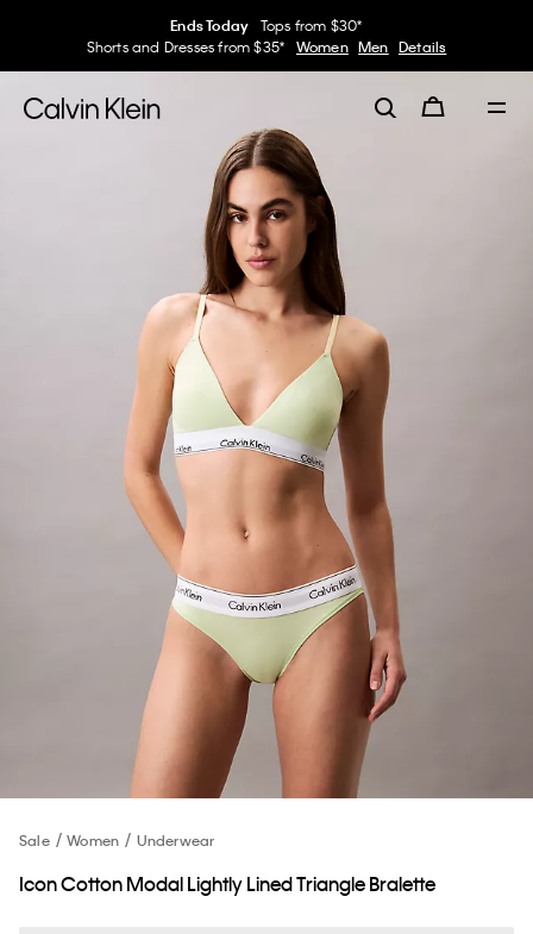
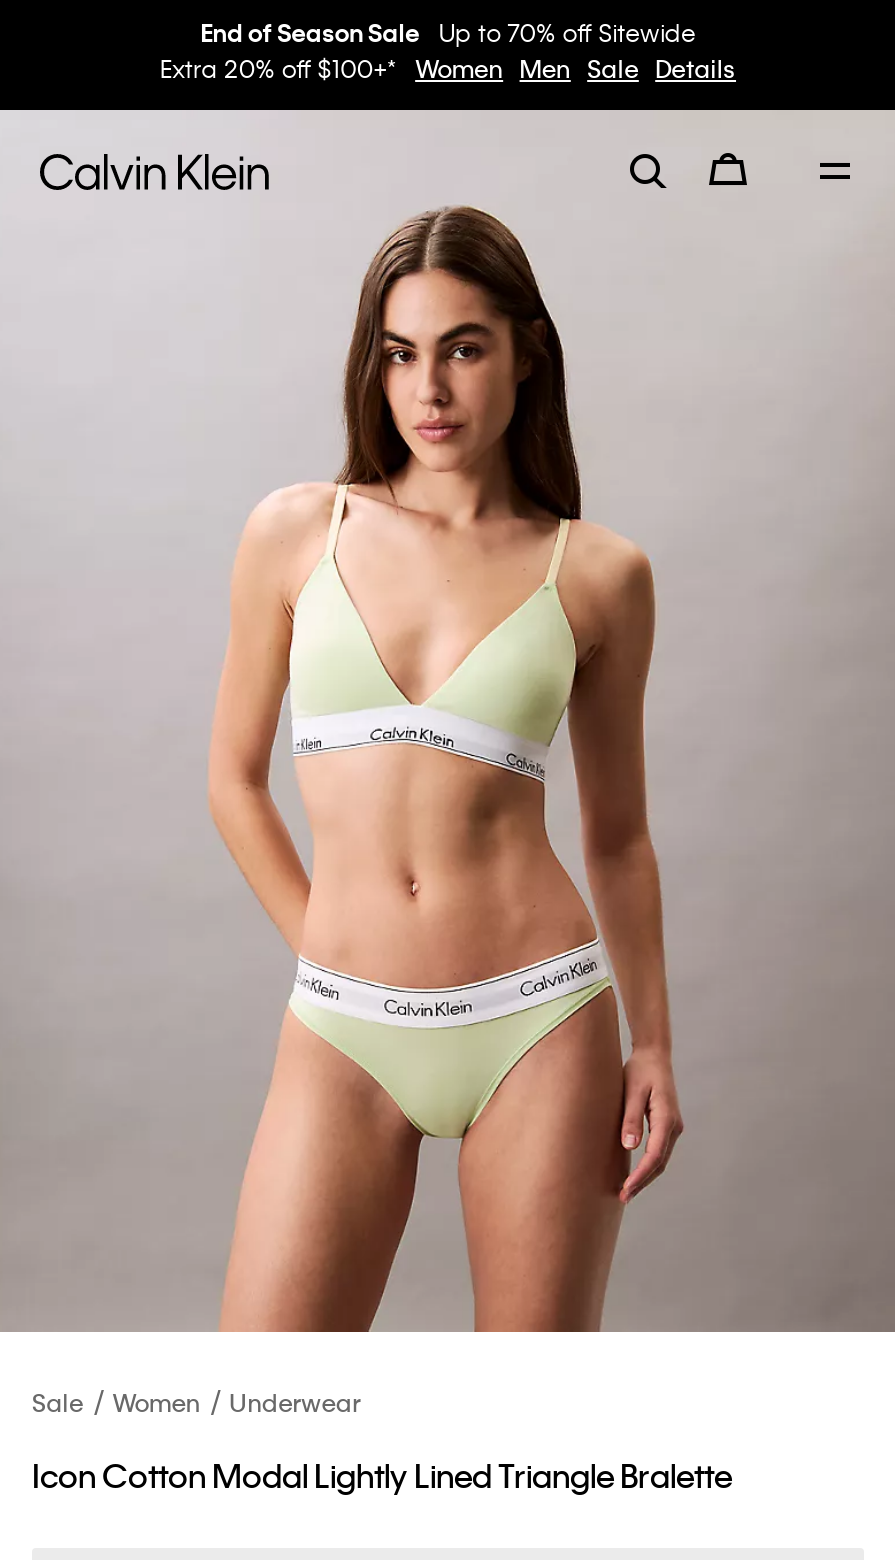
- Ends Today Tops from $30*
- Shorts and Dresses from $35* Women Men Details
+ End of Season Sale Up to 70% off Sitewide
+ Extra 20% off $100+* Women Men Sale Details
